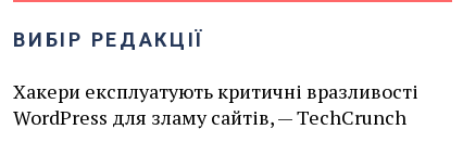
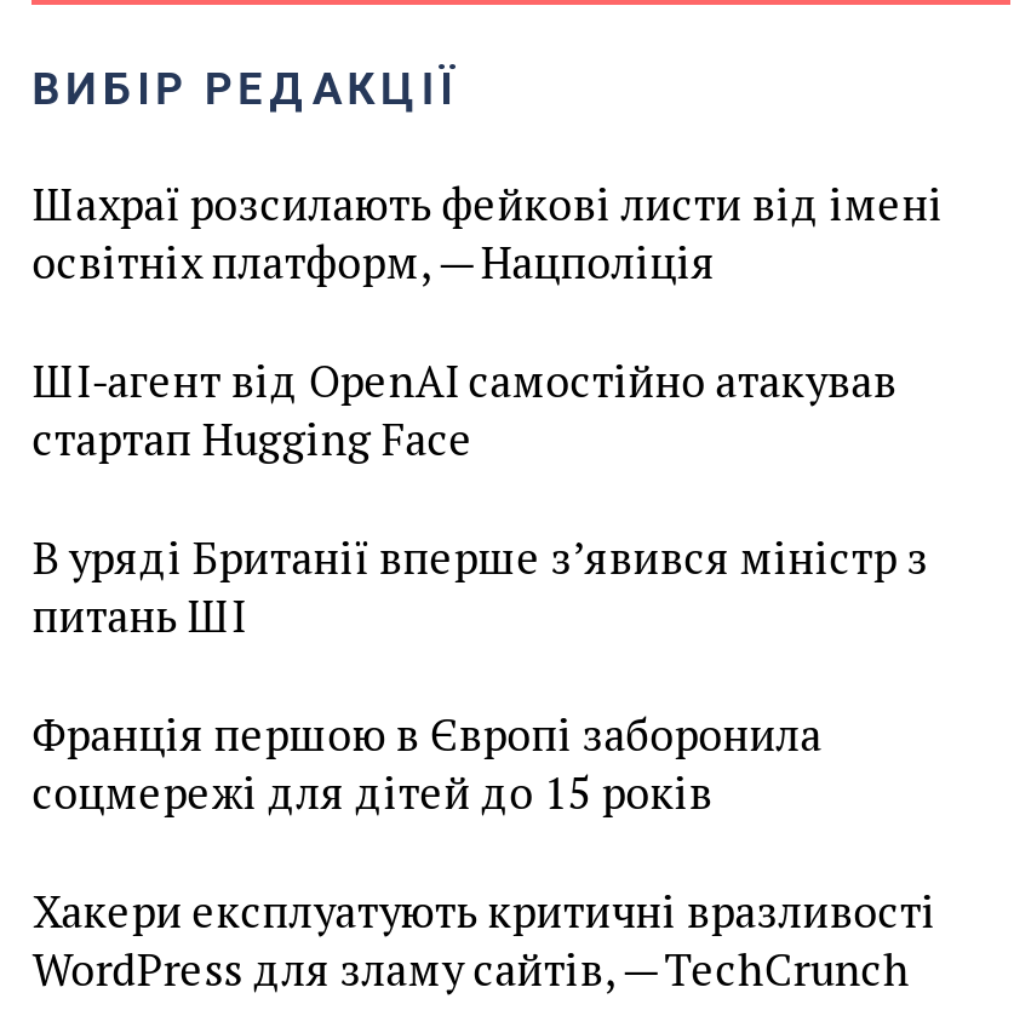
+ Шахраї розсилають фейкові листи від імені
+ освітніх платформ, — Нацполіція
+ ШІ-агент від OpenAI самостійно атакував
+ стартап Hugging Face
+ В уряді Британії вперше зʼявився міністр з
+ питань ШІ
+ Франція першою в Європі заборонила
+ соцмережі для дітей до 15 років
